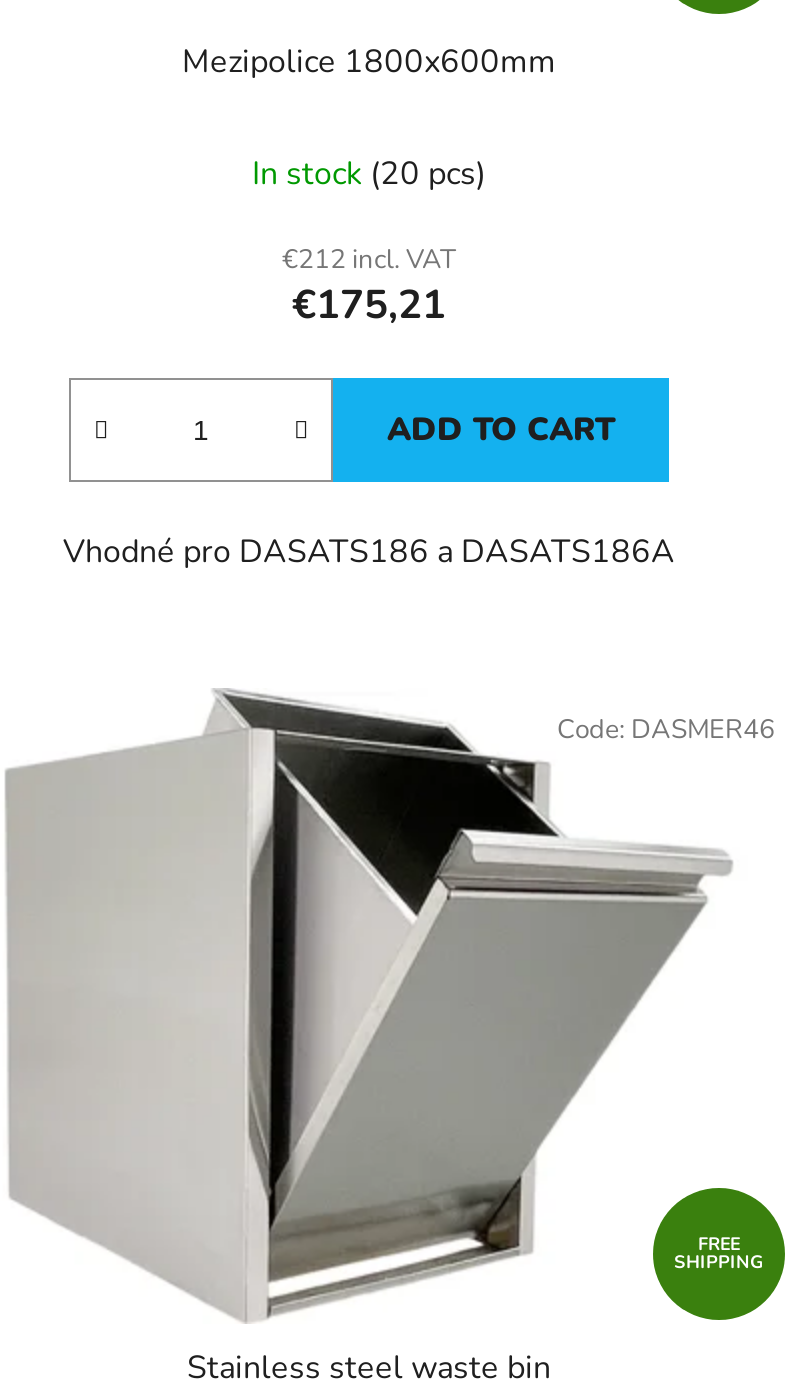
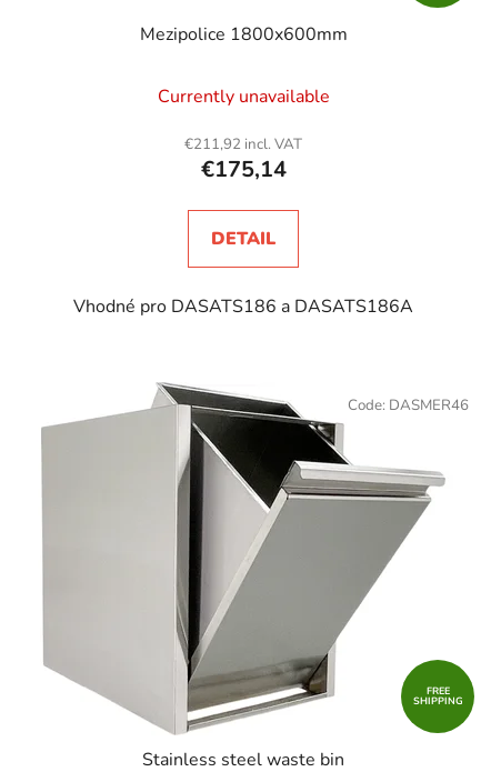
- In stock (20 pcs)
+ Currently unavailable

- €212 incl. VAT
- €175,21
+ €211,92 incl. VAT
+ €175,14

- ADD TO CART
+ DETAIL
